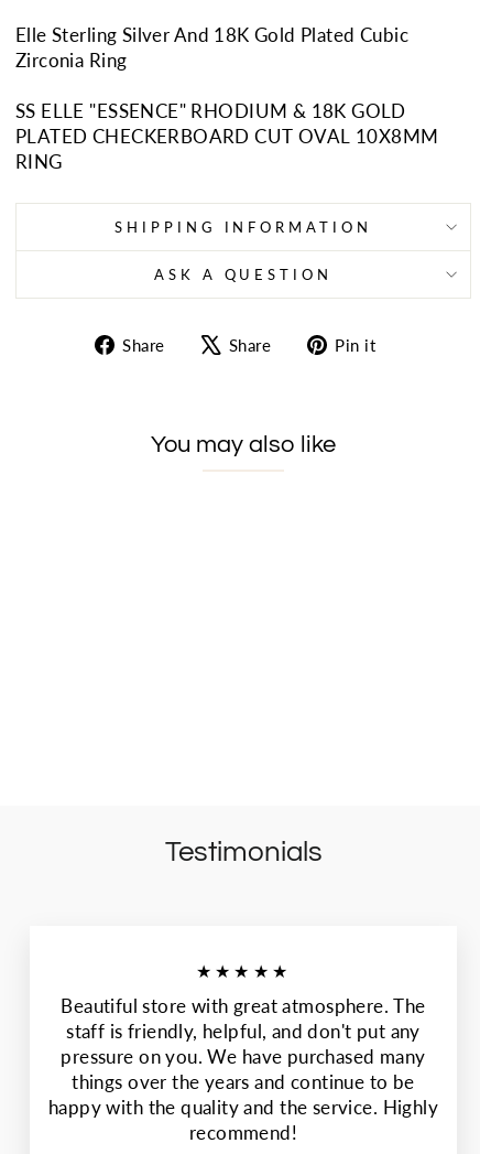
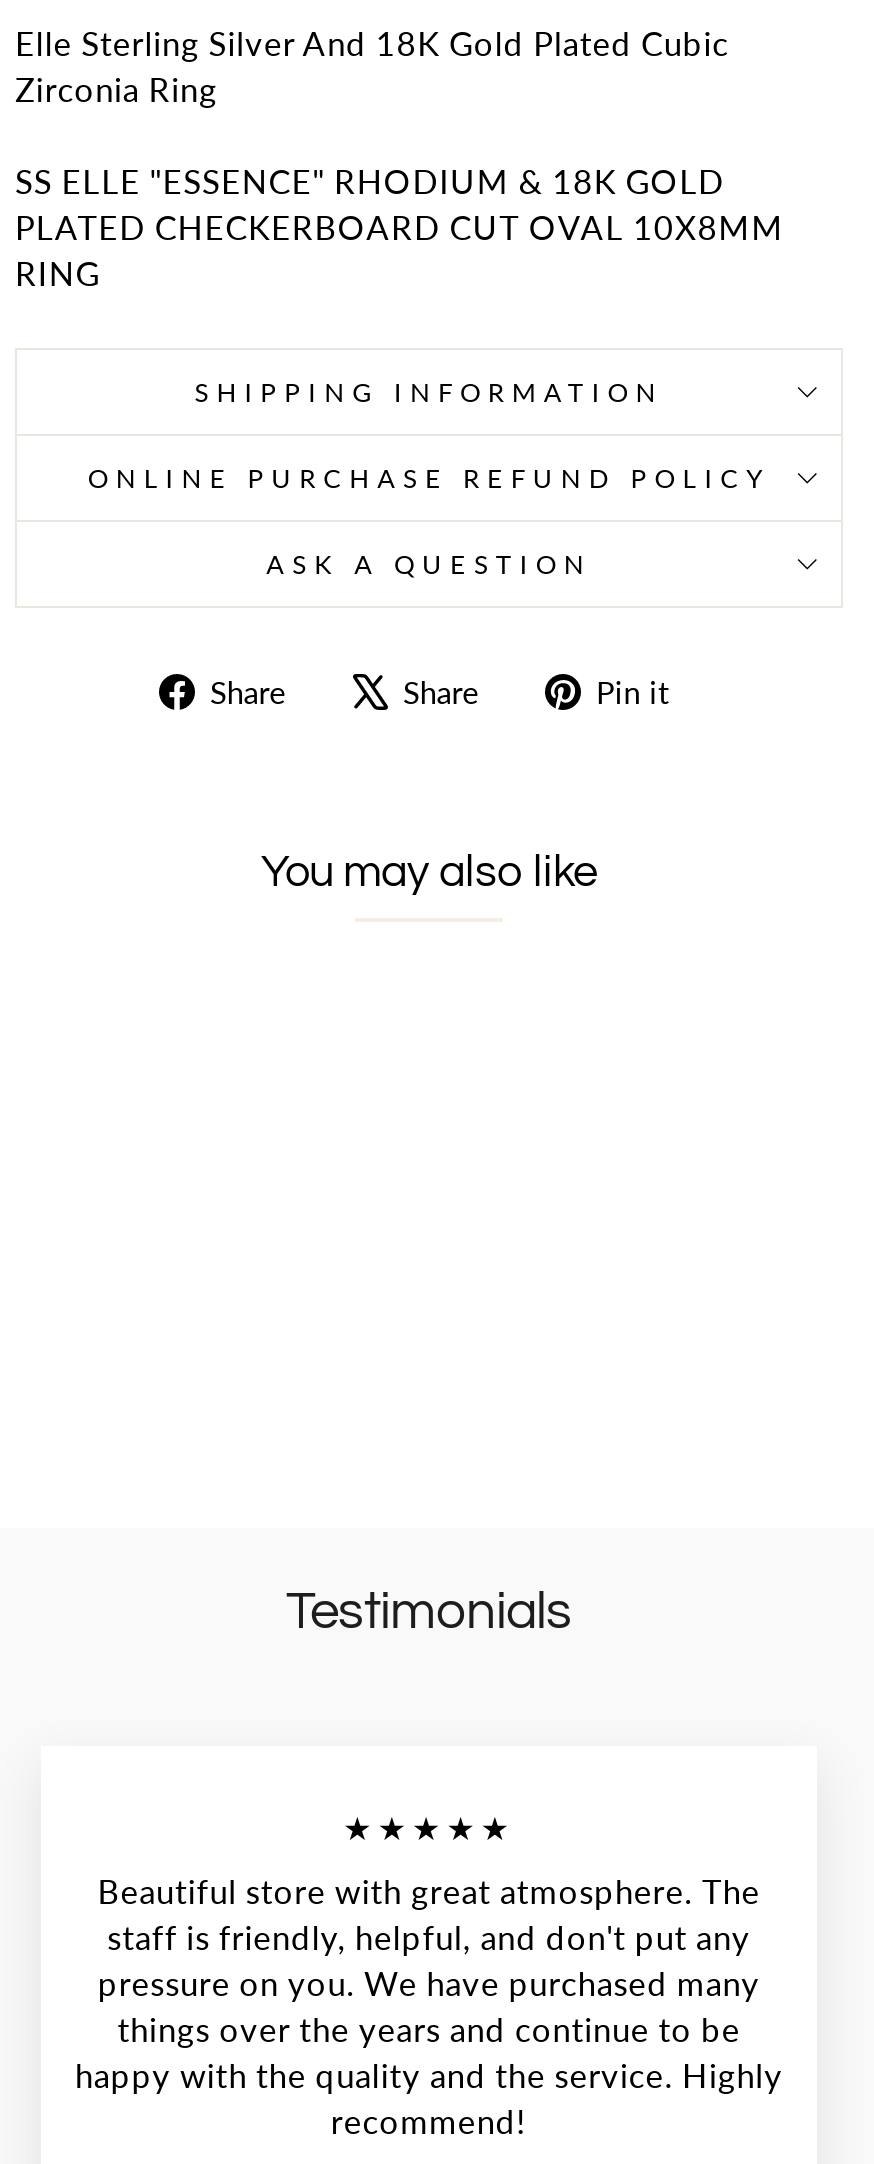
+ ONLINE PURCHASE REFUND POLICY
